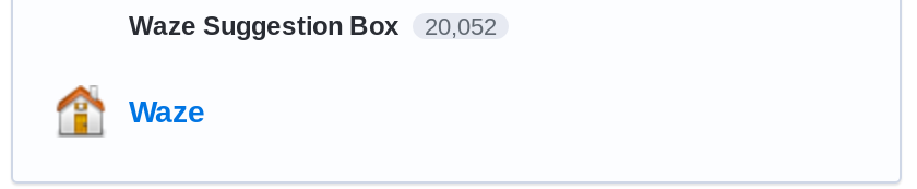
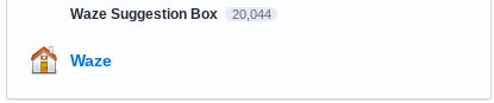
- Waze Suggestion Box 20,052
+ Waze Suggestion Box 20,044
